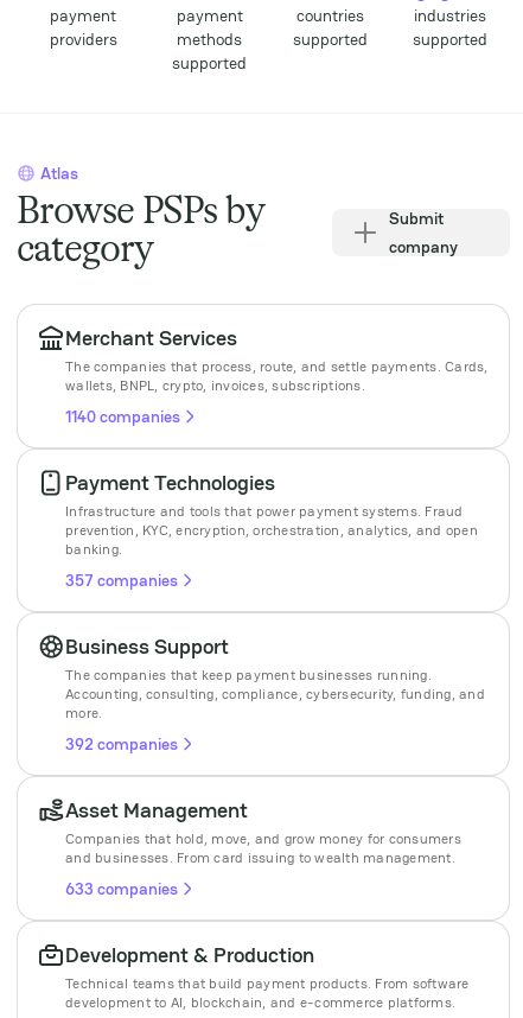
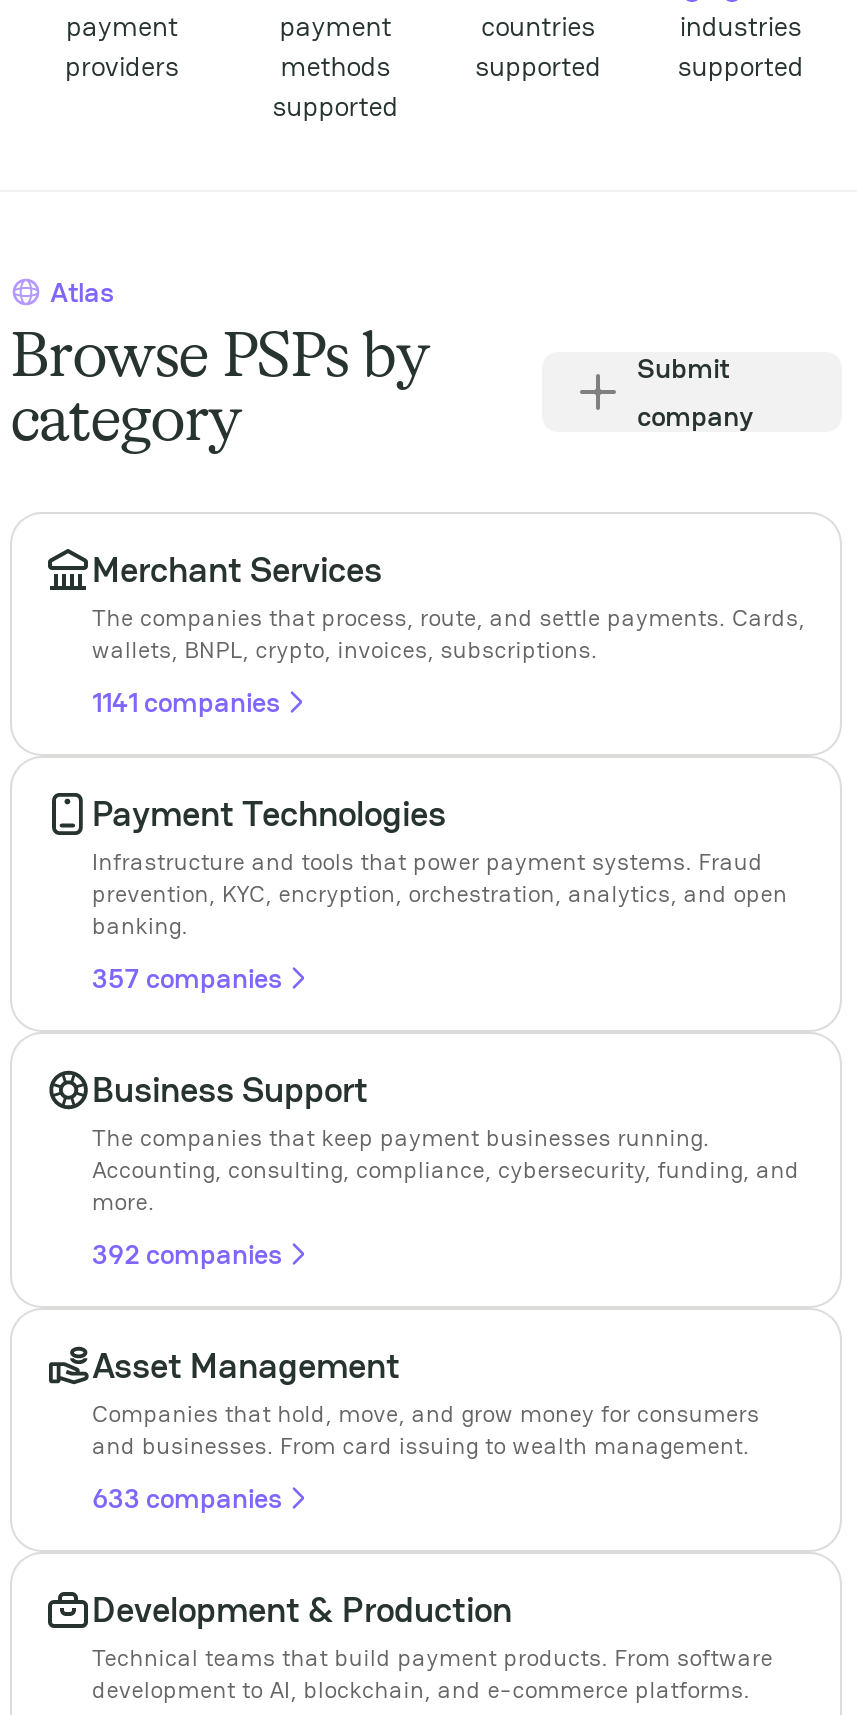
- 1140 companies
+ 1141 companies
